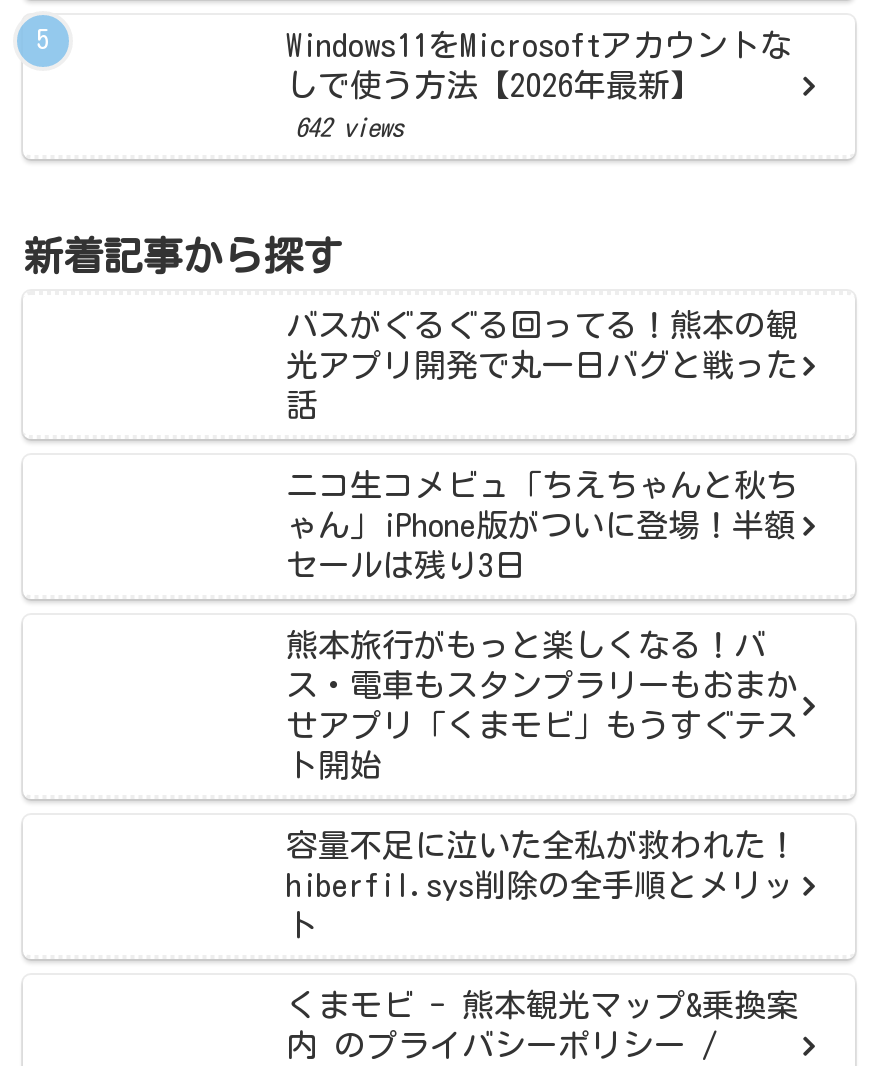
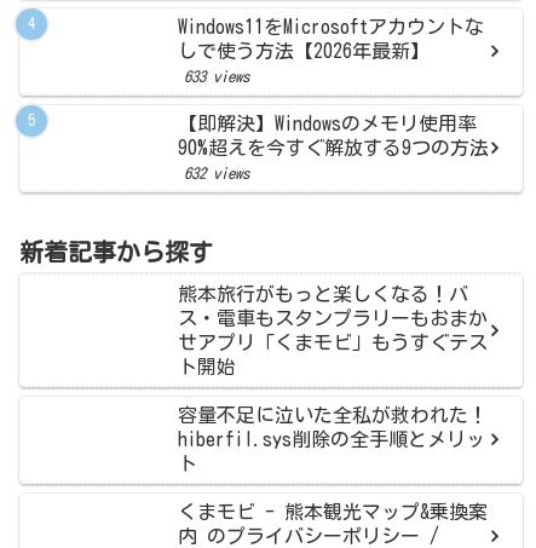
- 642 views
+ 633 views
+ 【即解決】Windowsのメモリ使用率
+ 90%超えを今すぐ解放する9つの方法
+ 632 views

moved down: 新着記事から探す

- バスがぐるぐる回ってる！熊本の観
- 光アプリ開発で丸一日バグと戦った
- 話
- ニコ生コメビュ「ちえちゃんと秋ち
- ゃん」iPhone版がついに登場！半額
- セールは残り3日
